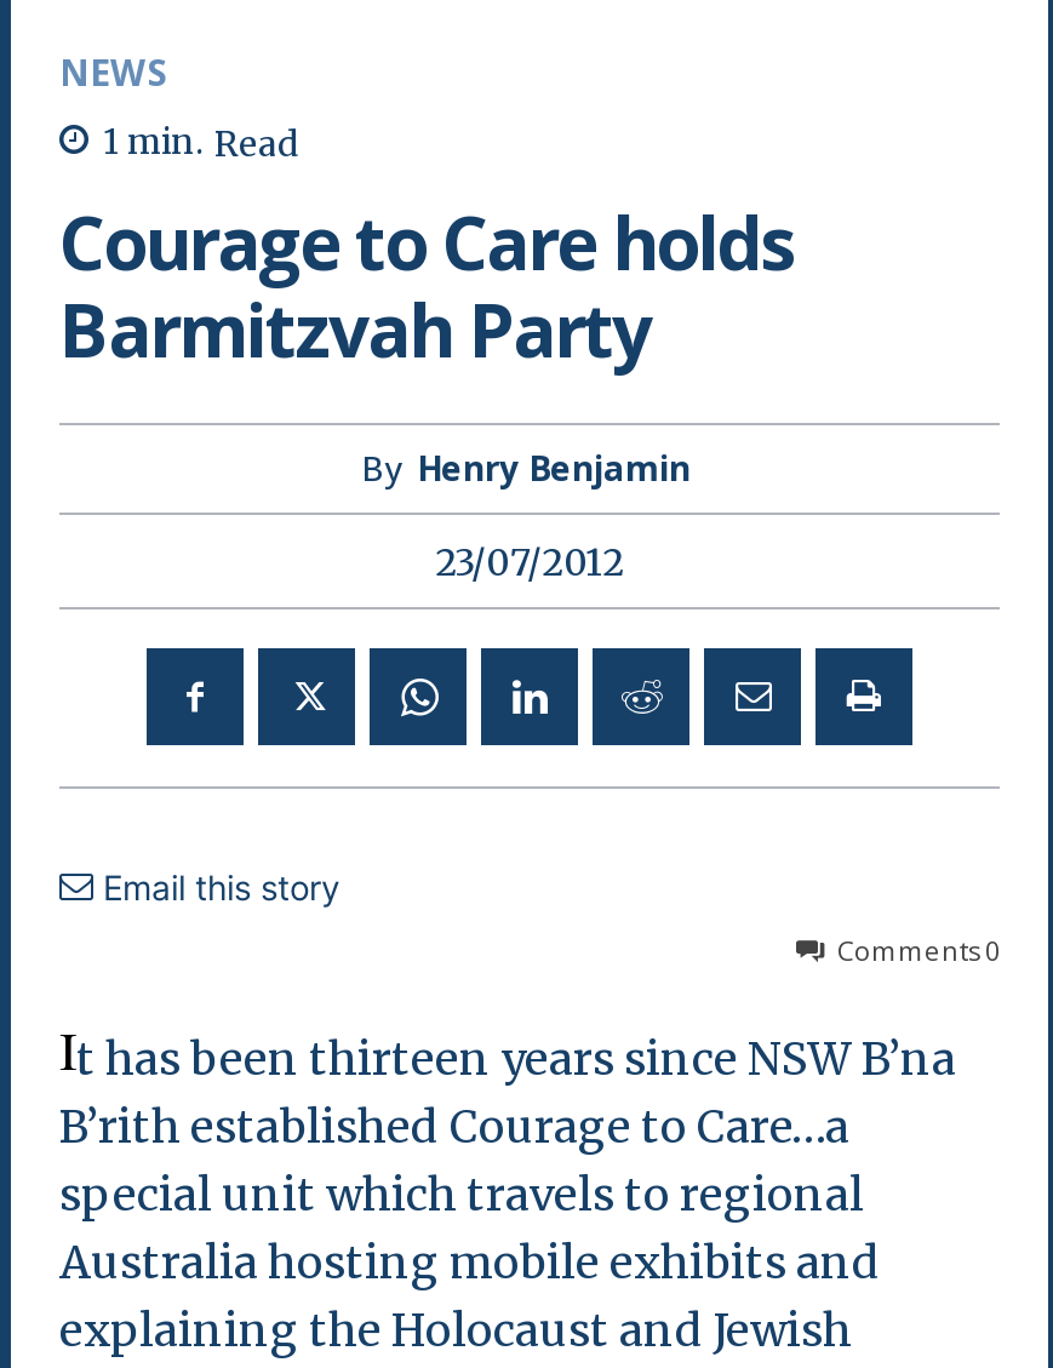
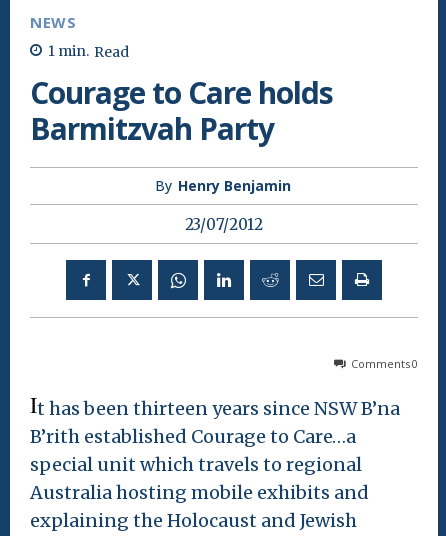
- Email this story
